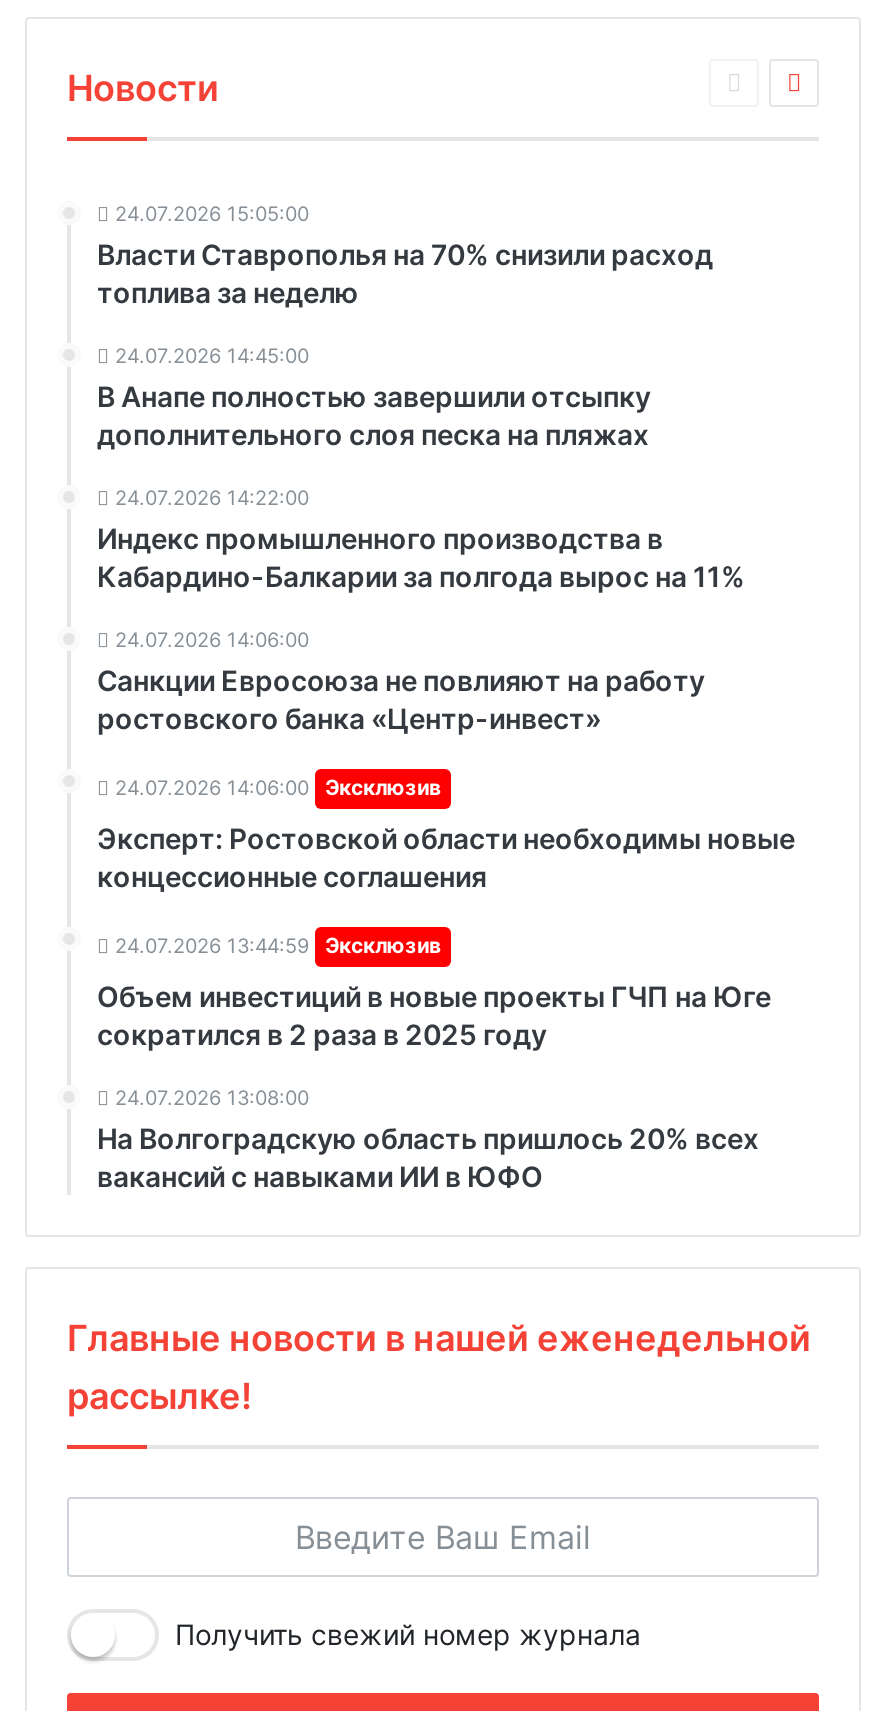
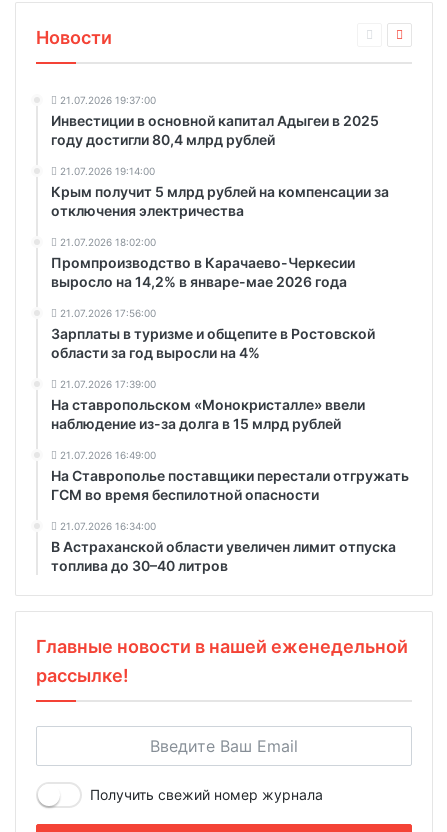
- 24.07.2026 15:05:00
- Власти Ставрополья на 70% снизили расход
- топлива за неделю
- 24.07.2026 14:45:00
- В Анапе полностью завершили отсыпку
- дополнительного слоя песка на пляжах
- 24.07.2026 14:22:00
- Индекс промышленного производства в
- Кабардино-Балкарии за полгода вырос на 11%
- 24.07.2026 14:06:00
- Санкции Евросоюза не повлияют на работу
- ростовского банка «Центр-инвест»
- 24.07.2026 14:06:00
- Эксклюзив
- Эксперт: Ростовской области необходимы новые
- концессионные соглашения
- 24.07.2026 13:44:59
- Эксклюзив
- Объем инвестиций в новые проекты ГЧП на Юге
- сократился в 2 раза в 2025 году
- 24.07.2026 13:08:00
- На Волгоградскую область пришлось 20% всех
- вакансий с навыками ИИ в ЮФО
+ 21.07.2026 19:37:00
+ Инвестиции в основной капитал Адыгеи в 2025
+ году достигли 80,4 млрд рублей
+ 21.07.2026 19:14:00
+ Крым получит 5 млрд рублей на компенсации за
+ отключения электричества
+ 21.07.2026 18:02:00
+ Промпроизводство в Карачаево-Черкесии
+ выросло на 14,2% в январе-мае 2026 года
+ 21.07.2026 17:56:00
+ Зарплаты в туризме и общепите в Ростовской
+ области за год выросли на 4%
+ 21.07.2026 17:39:00
+ На ставропольском «Монокристалле» ввели
+ наблюдение из-за долга в 15 млрд рублей
+ 21.07.2026 16:49:00
+ На Ставрополье поставщики перестали отгружать
+ ГСМ во время беспилотной опасности
+ 21.07.2026 16:34:00
+ В Астраханской области увеличен лимит отпуска
+ топлива до 30–40 литров
